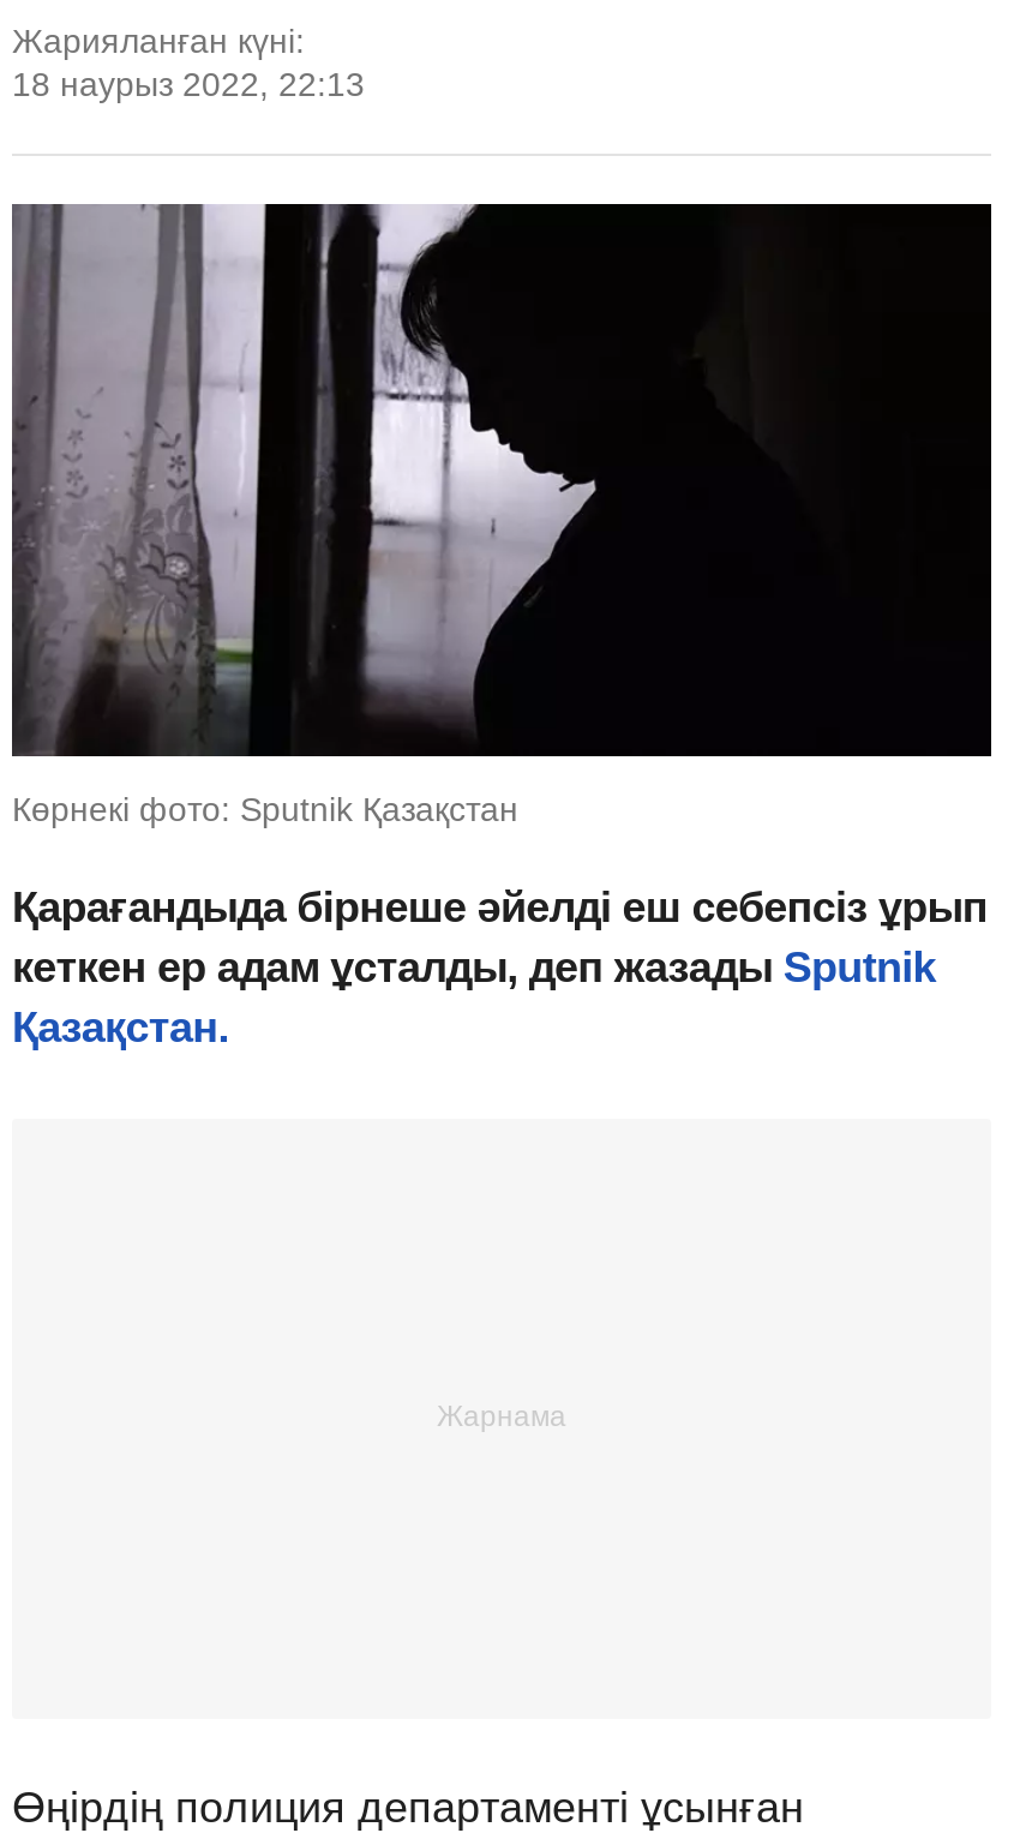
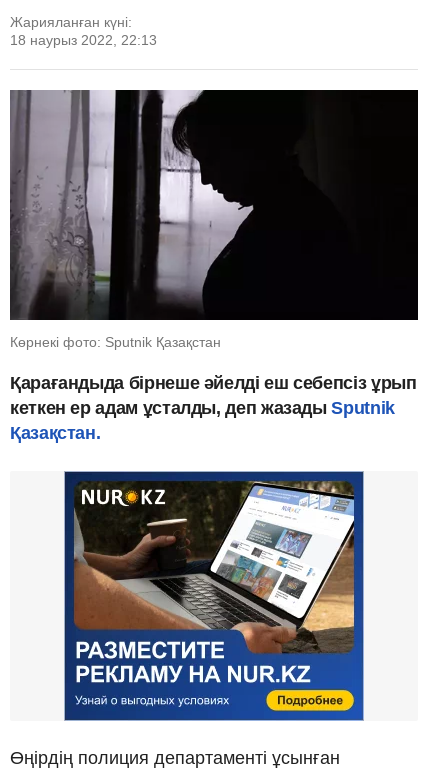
+ [image]
